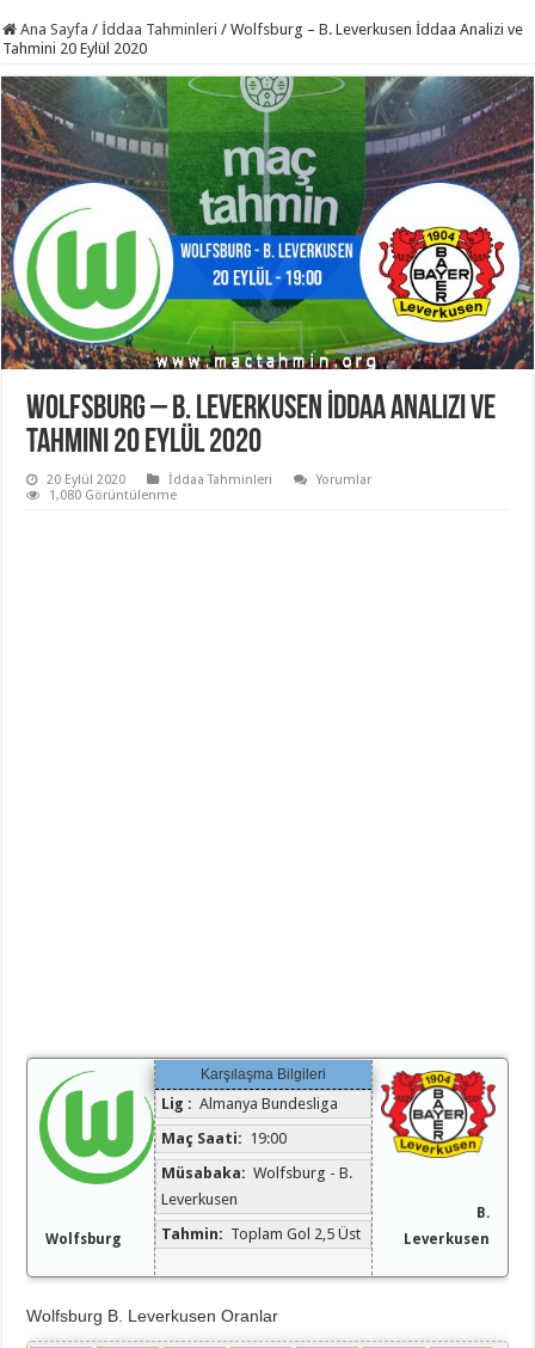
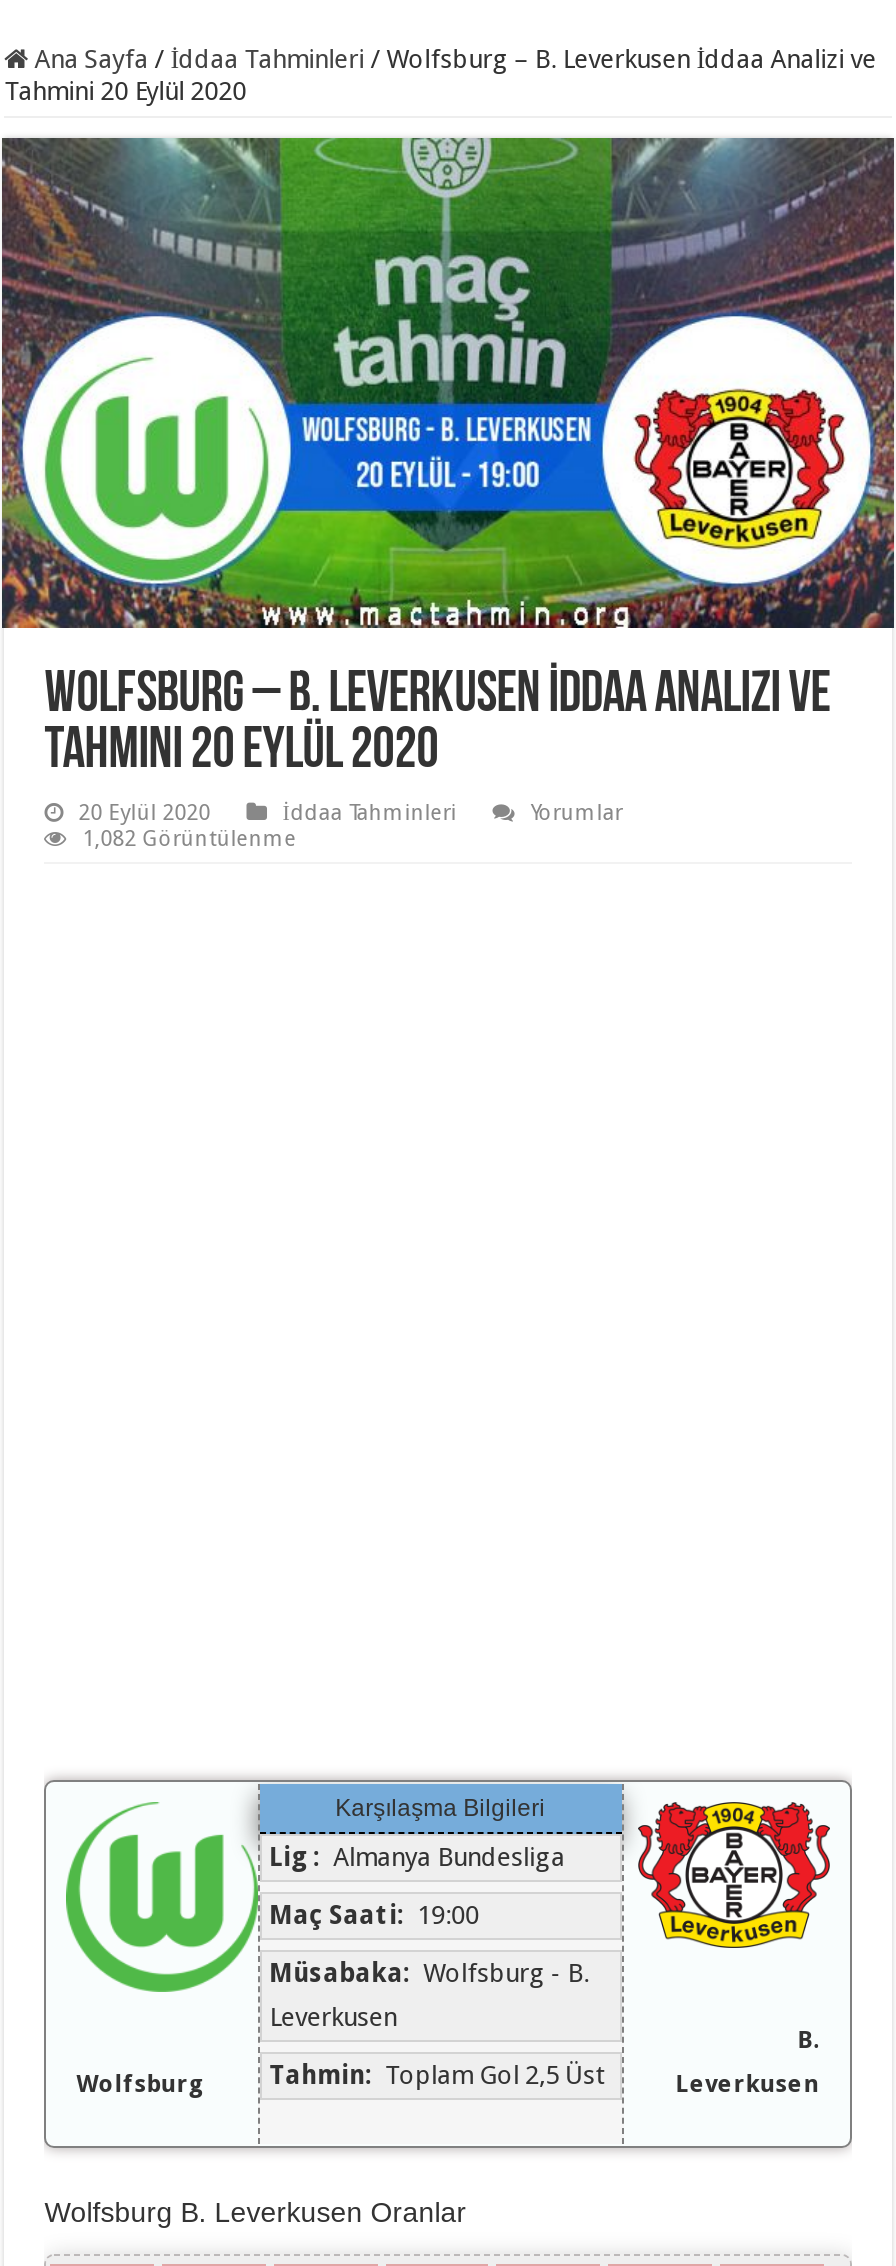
- 1,080 Görüntülenme
+ 1,082 Görüntülenme
